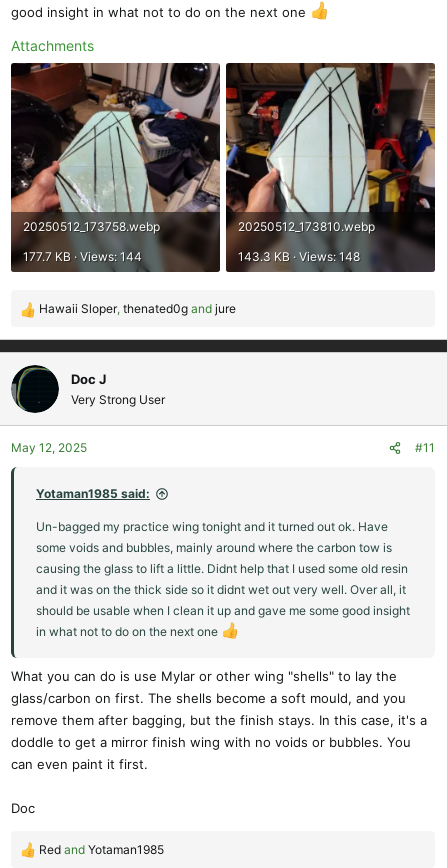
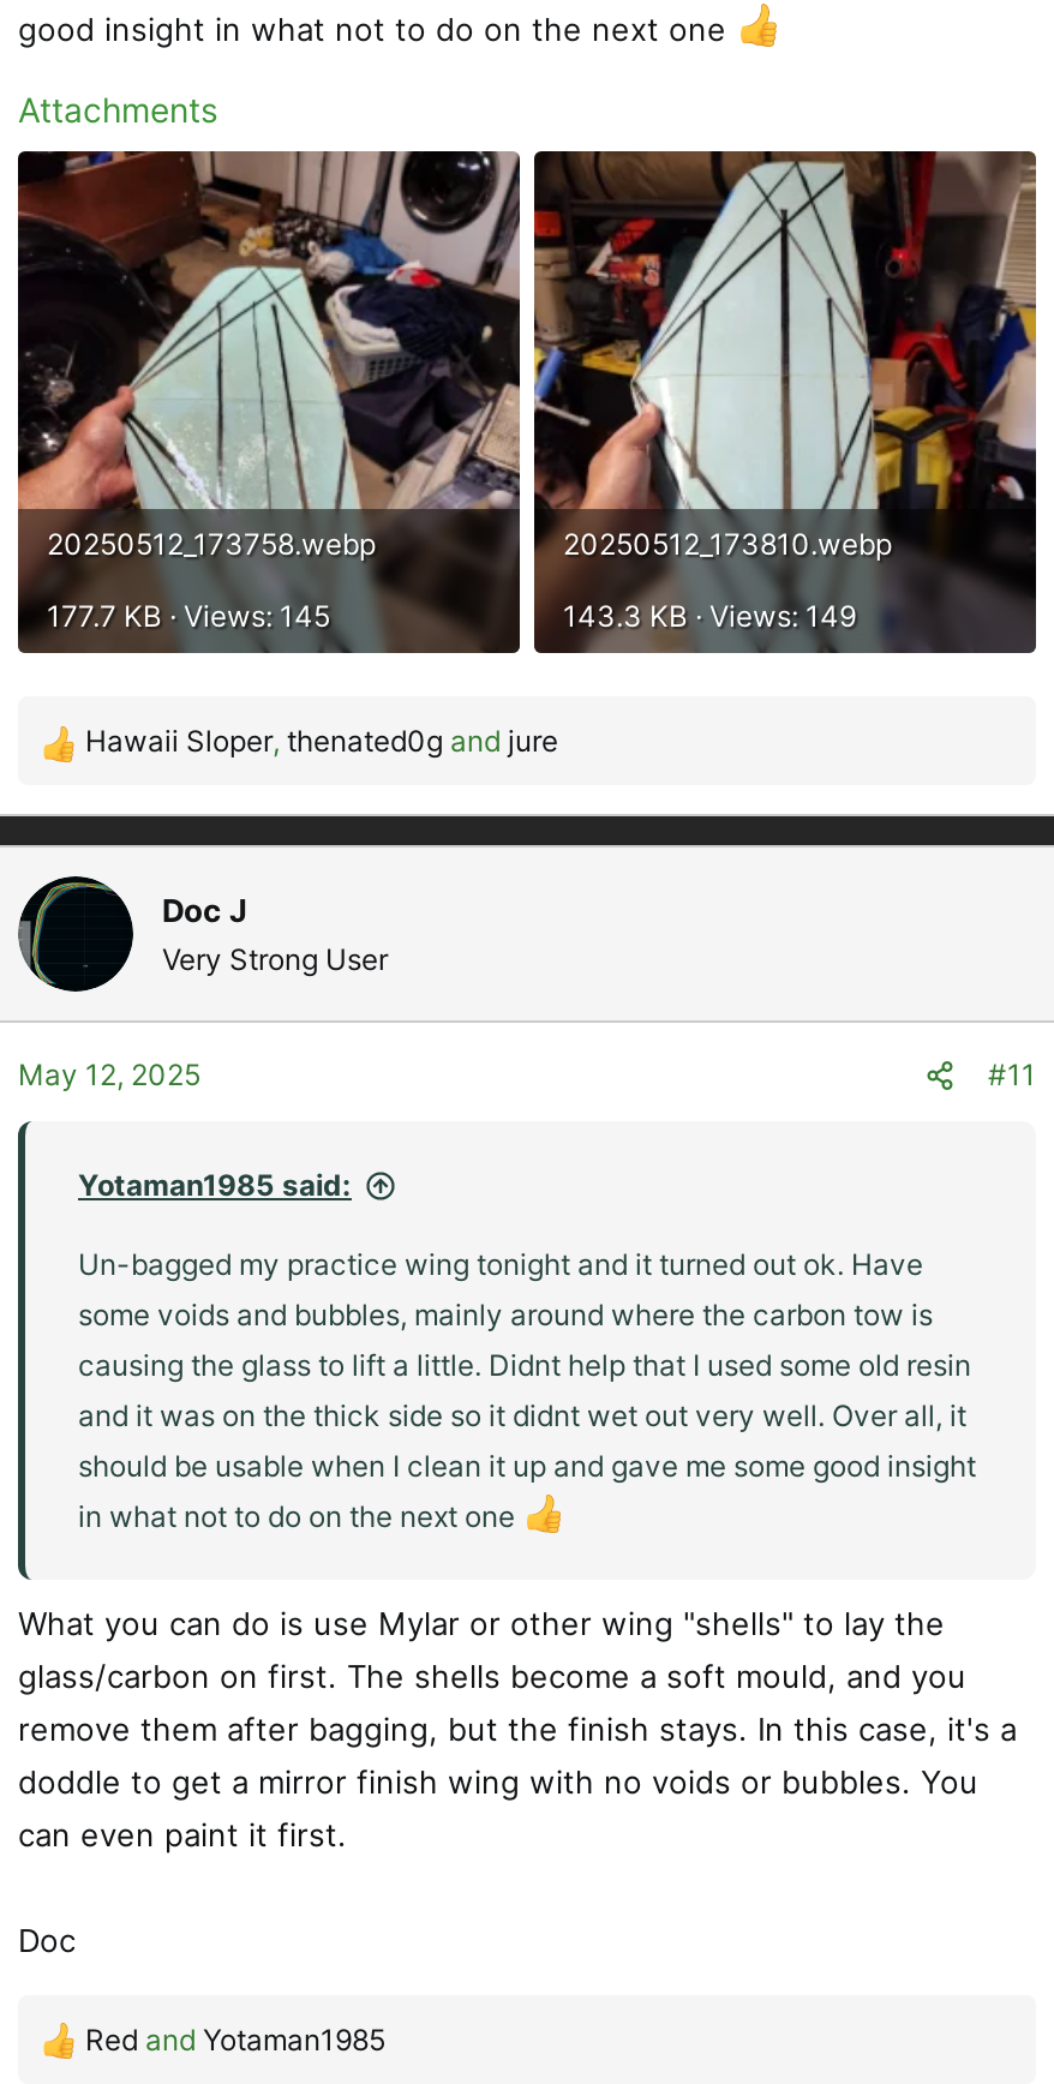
- 177.7 KB · Views: 144
+ 177.7 KB · Views: 145

- 143.3 KB · Views: 148
+ 143.3 KB · Views: 149
